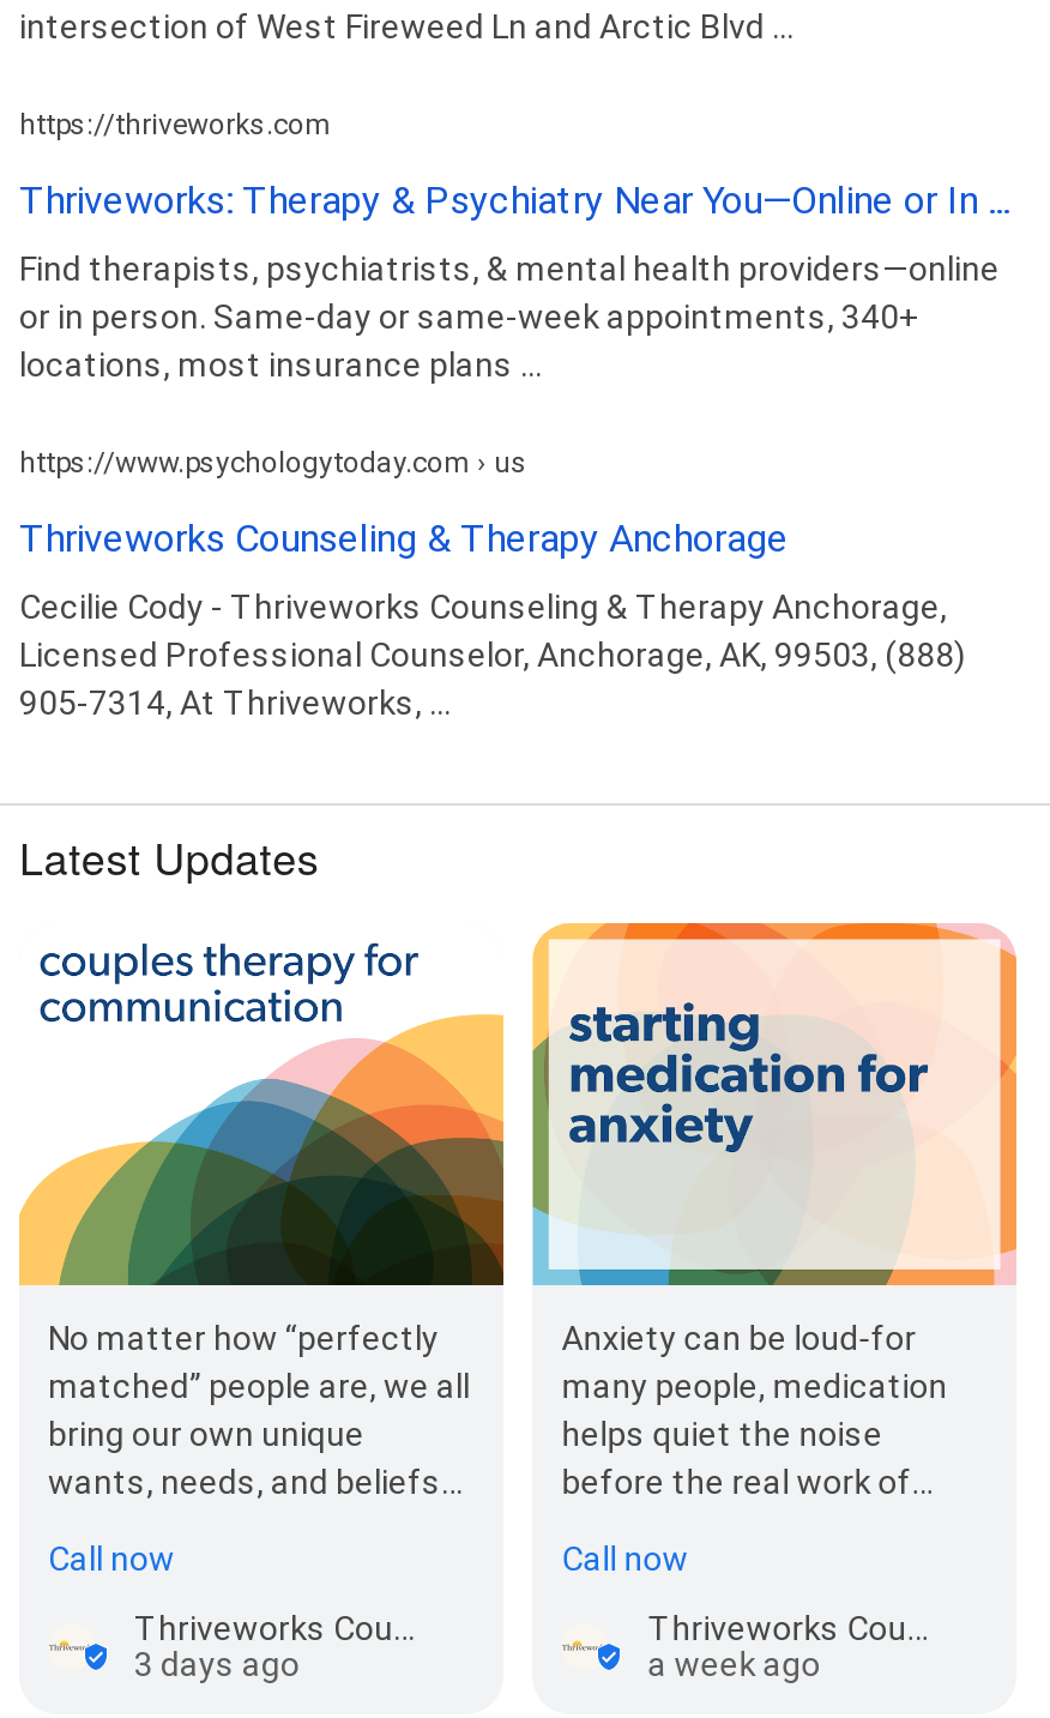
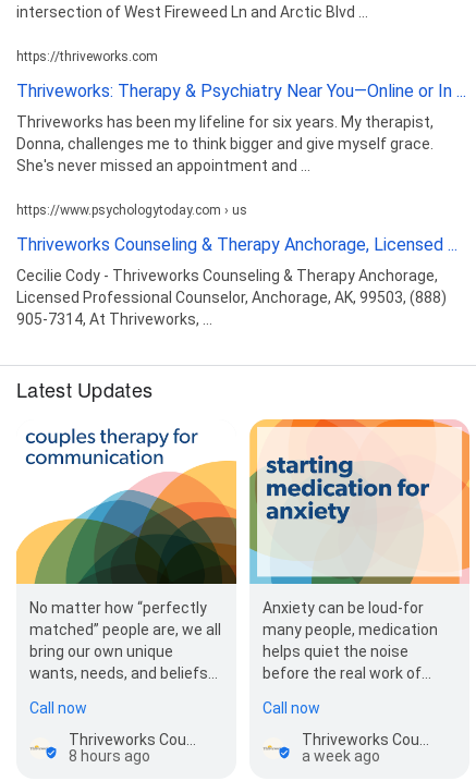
- Find therapists, psychiatrists, & mental health providers—online
- or in person. Same-day or same-week appointments, 340+
- locations, most insurance plans ...
+ Thriveworks has been my lifeline for six years. My therapist,
+ Donna, challenges me to think bigger and give myself grace.
+ She's never missed an appointment and ...

- Thriveworks Counseling & Therapy Anchorage
+ Thriveworks Counseling & Therapy Anchorage, Licensed ...

- 3 days ago
+ 8 hours ago
